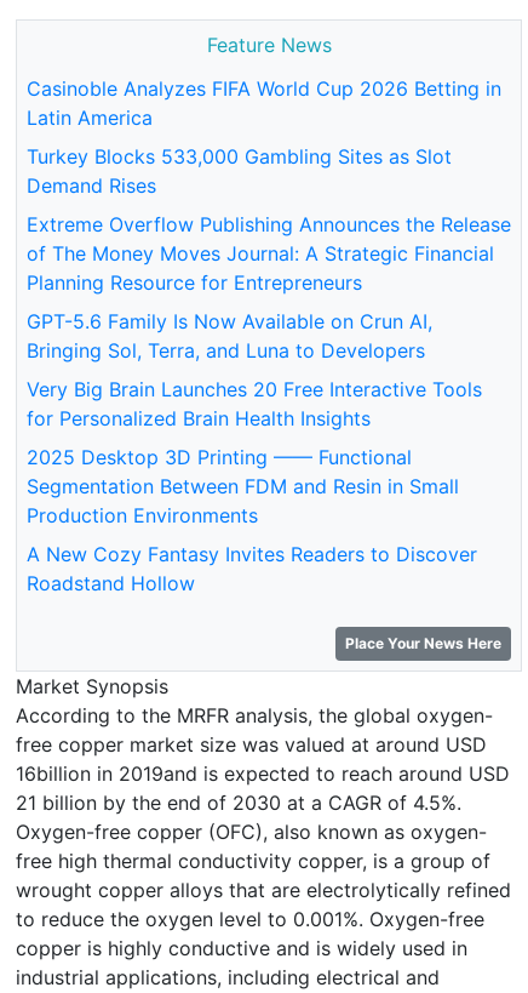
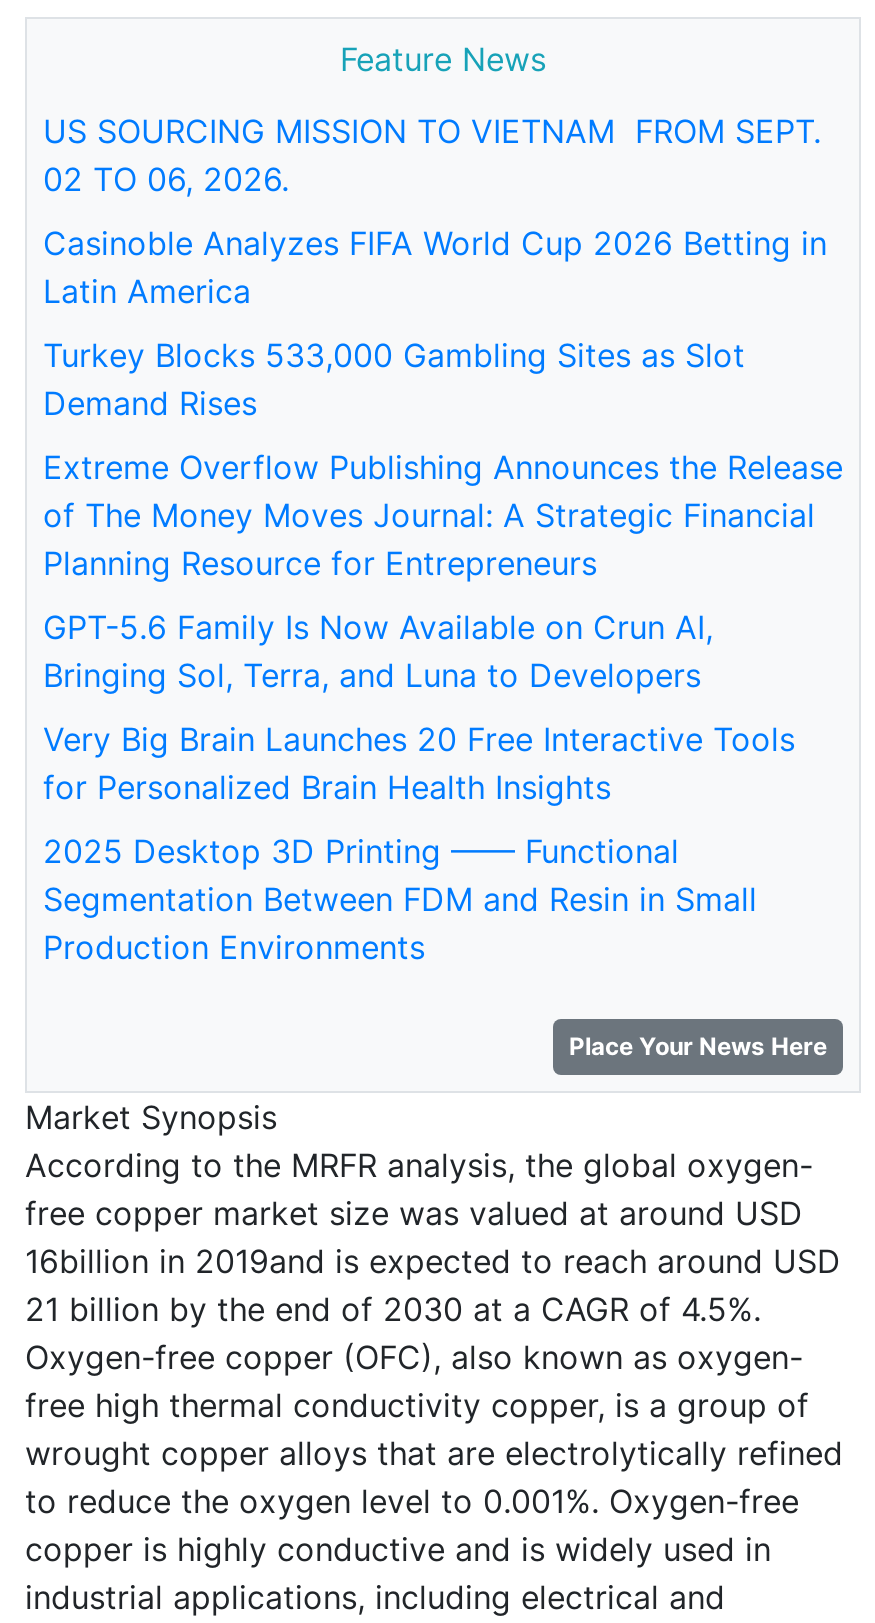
+ US SOURCING MISSION TO VIETNAM FROM SEPT.
+ 02 TO 06, 2026.

moved down: Casinoble Analyzes FIFA World Cup 2026 Betting in | Latin America | Turkey Blocks 533,000 Gambling Sites as Slot | ... | Segmentation Between FDM and Resin in Small | Production Environments

- A New Cozy Fantasy Invites Readers to Discover
- Roadstand Hollow
